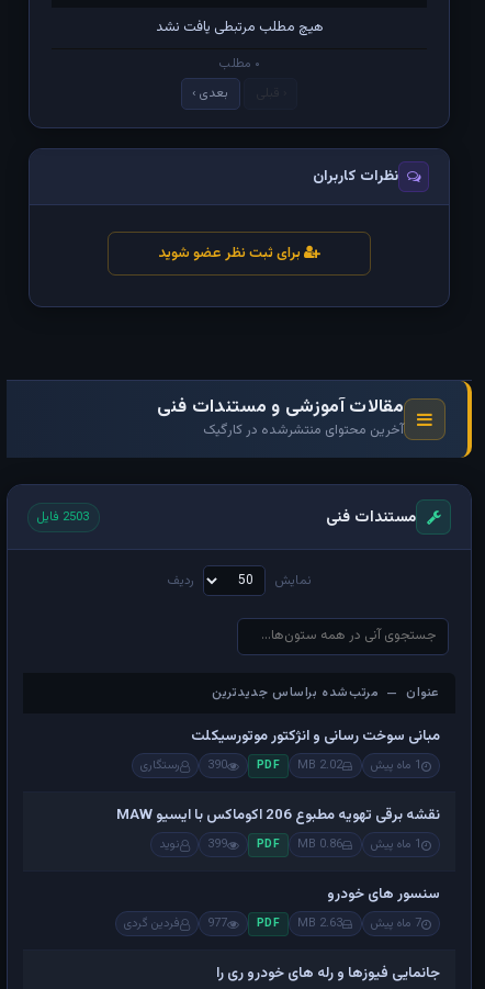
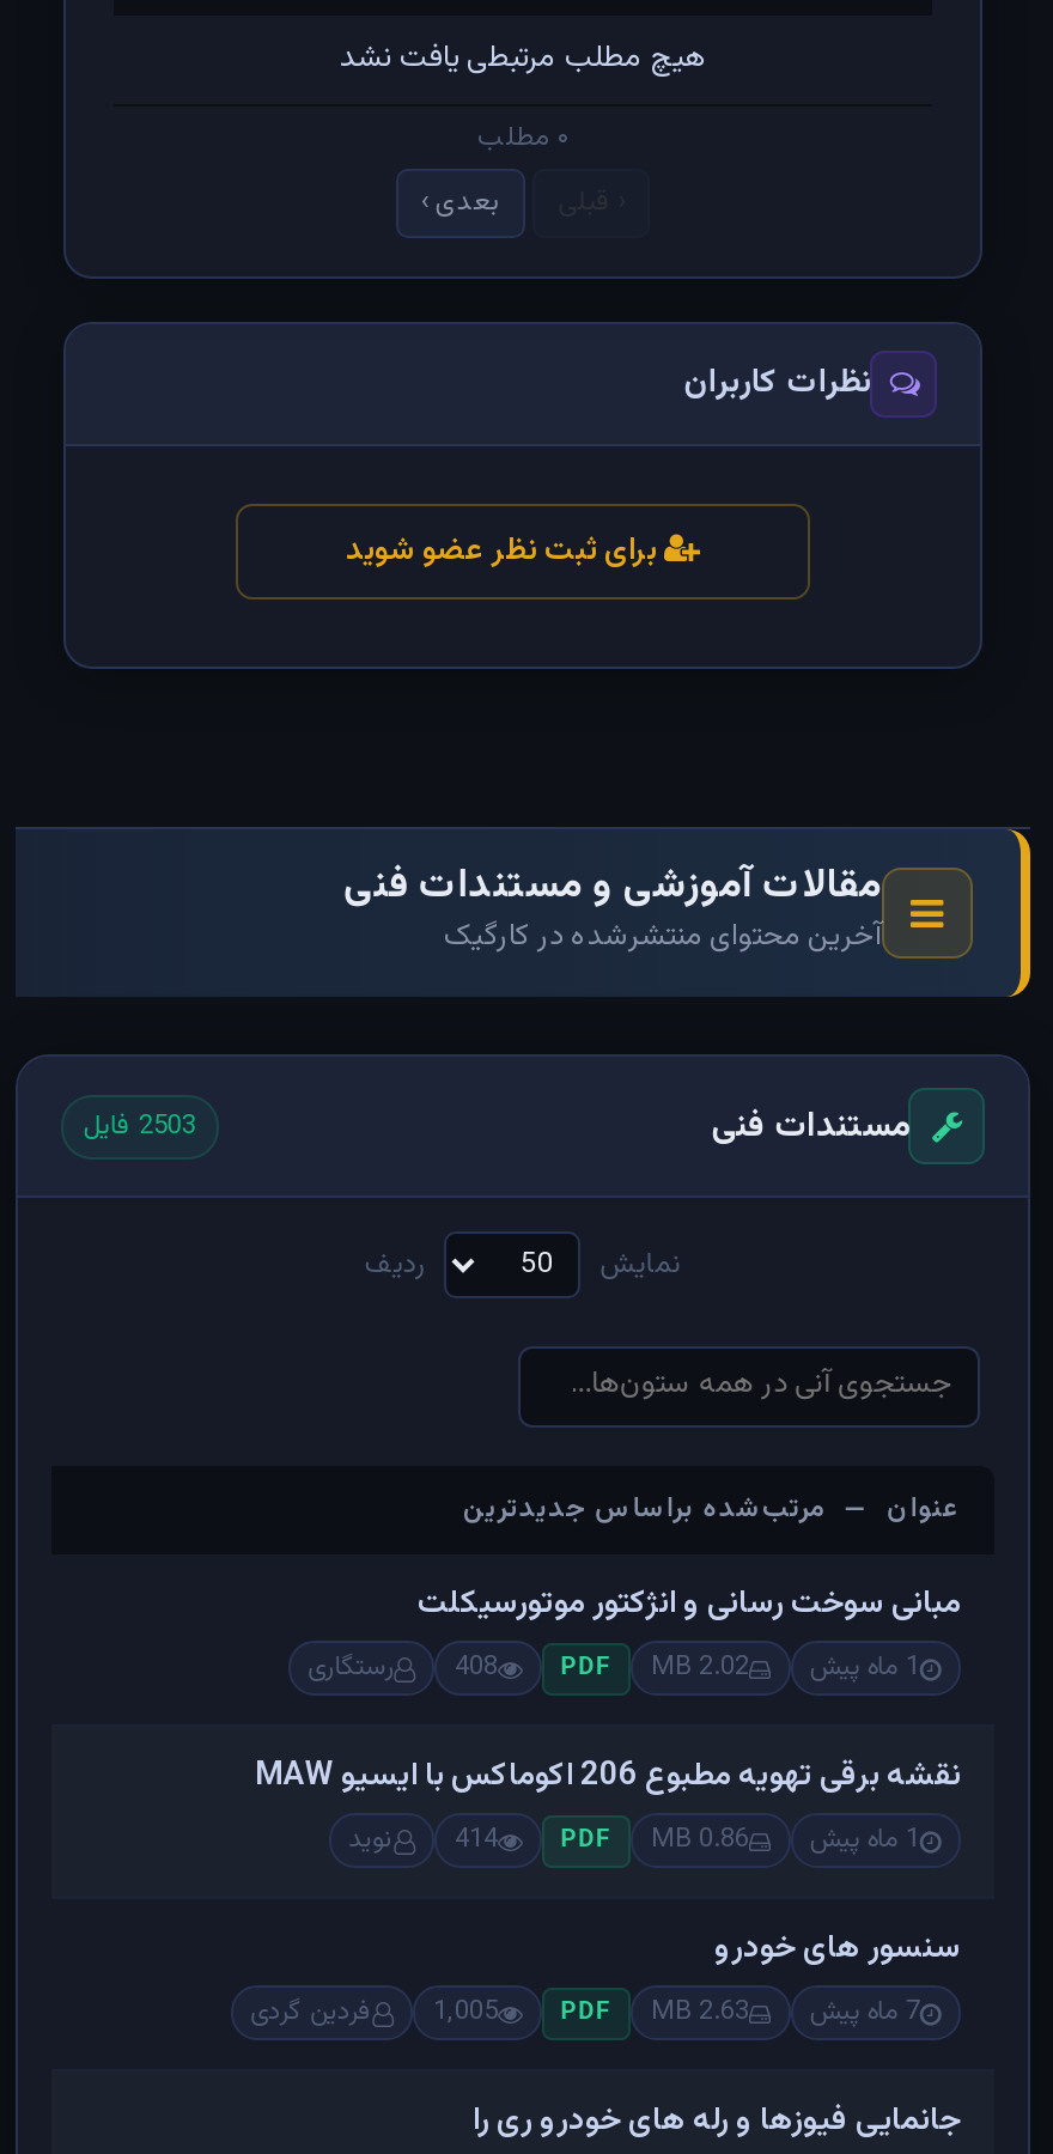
- PDF 390 رستگاری
+ PDF 408 رستگاری

- 399
+ 414

- PDF 977 فردین گردی
+ PDF 1,005 فردین گردی
